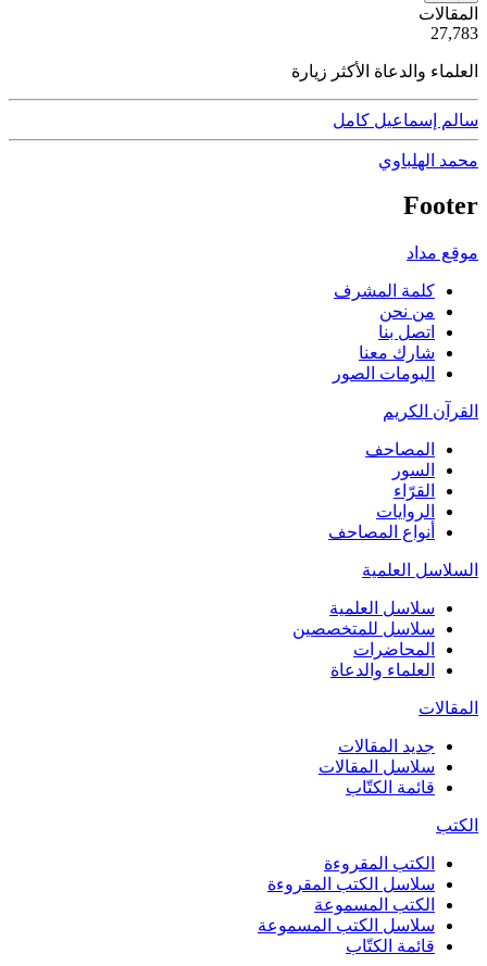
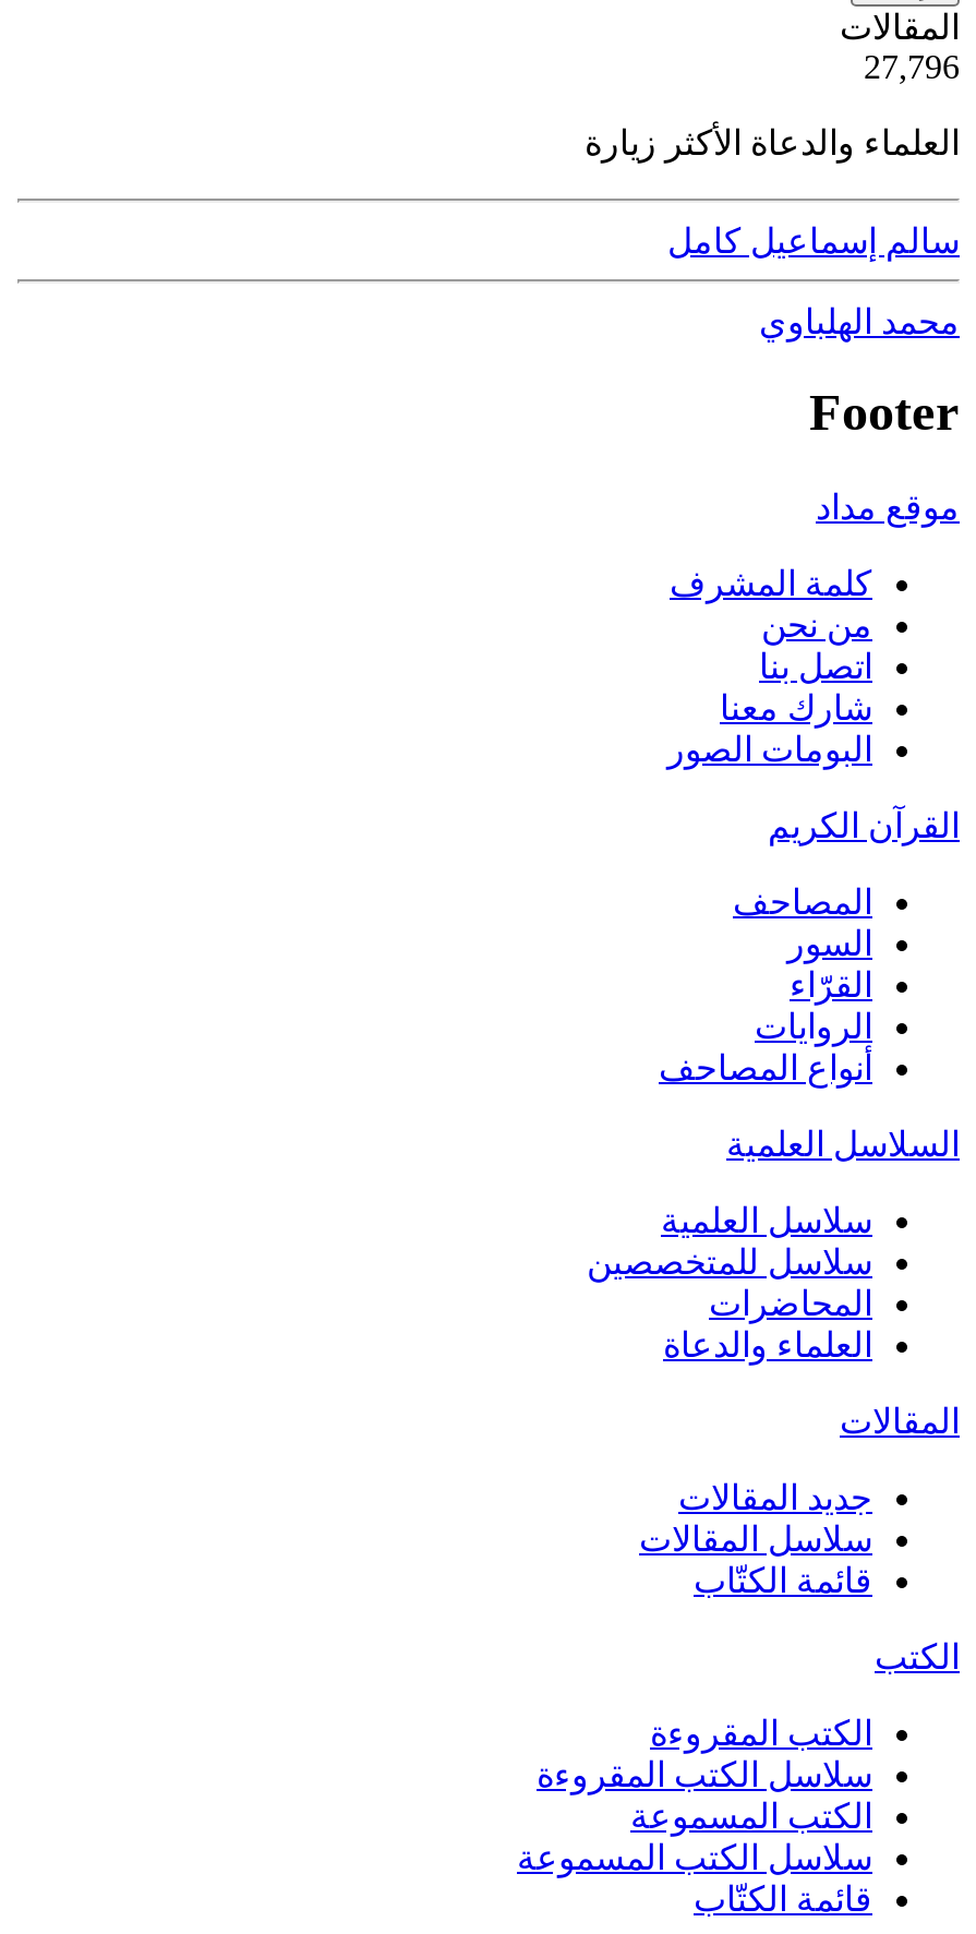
- 27,783
+ 27,796
